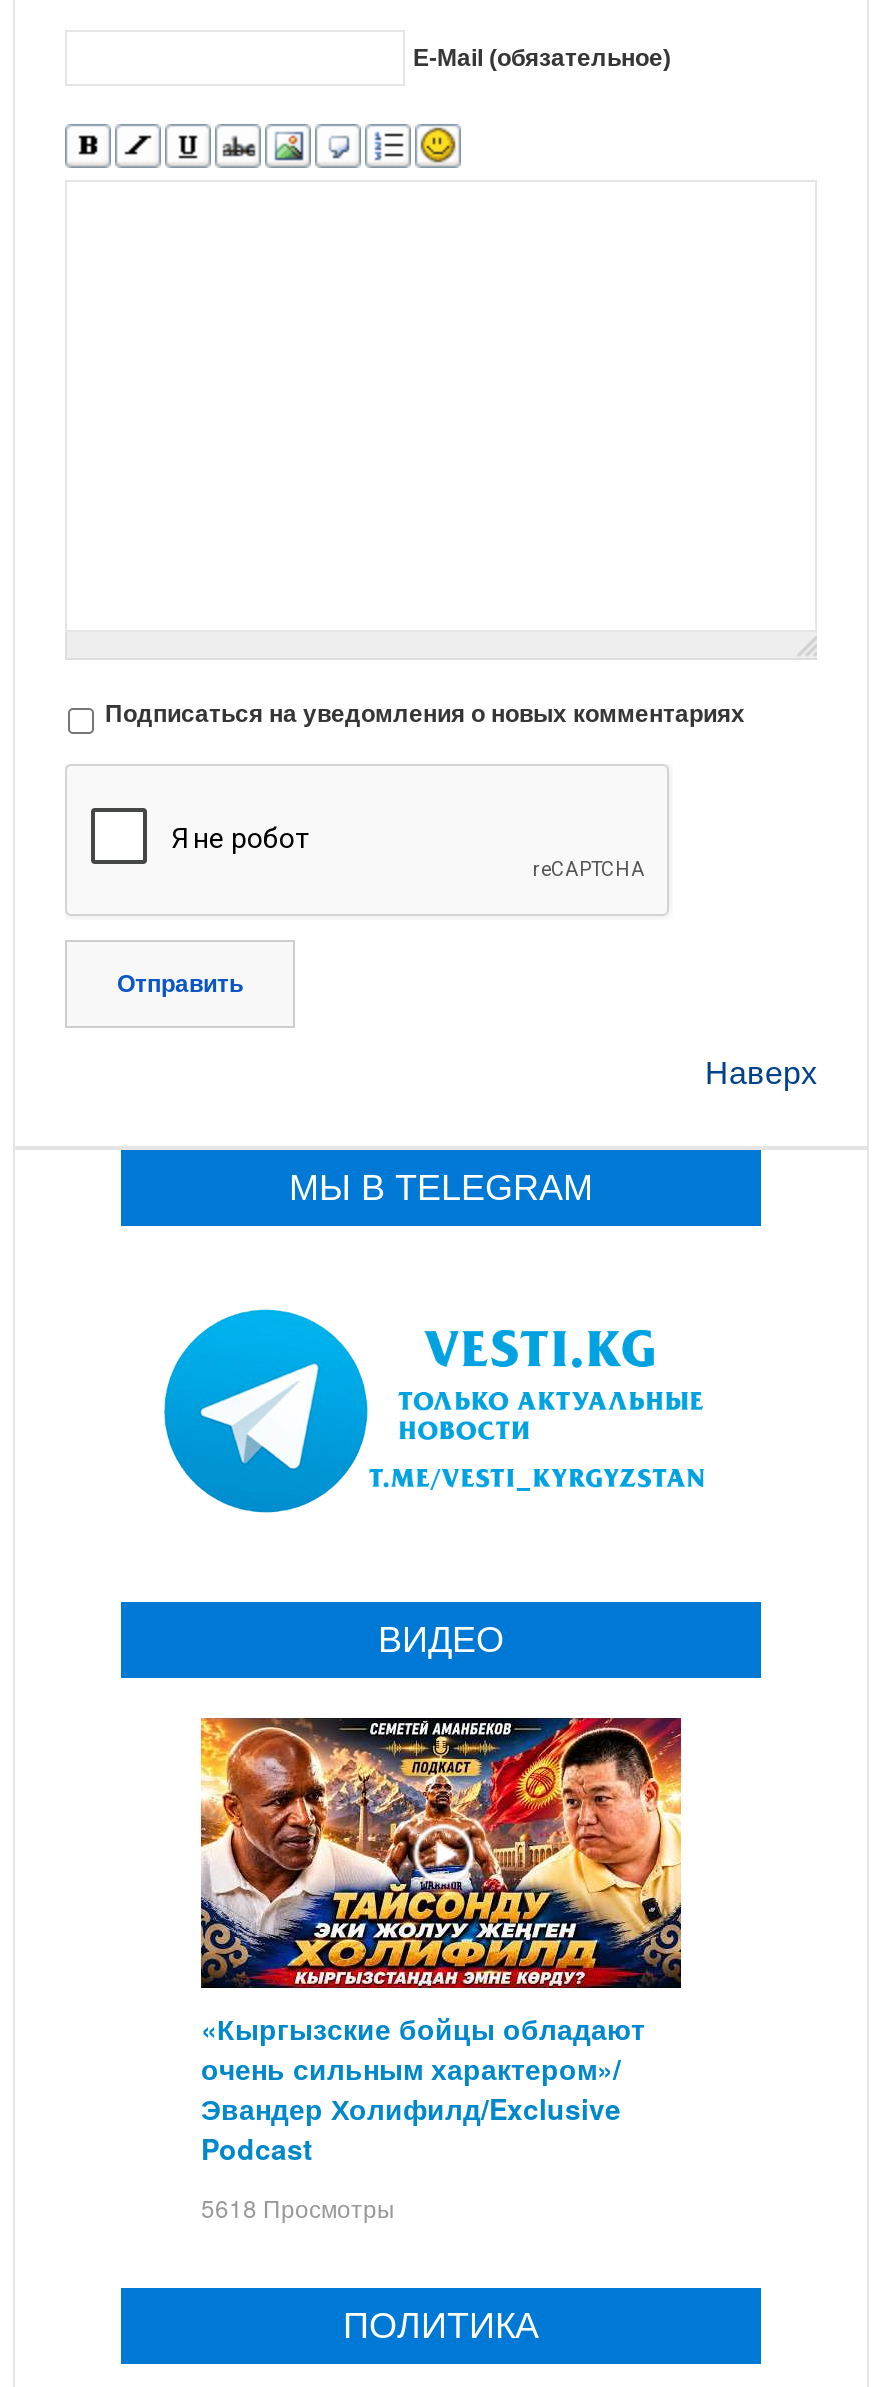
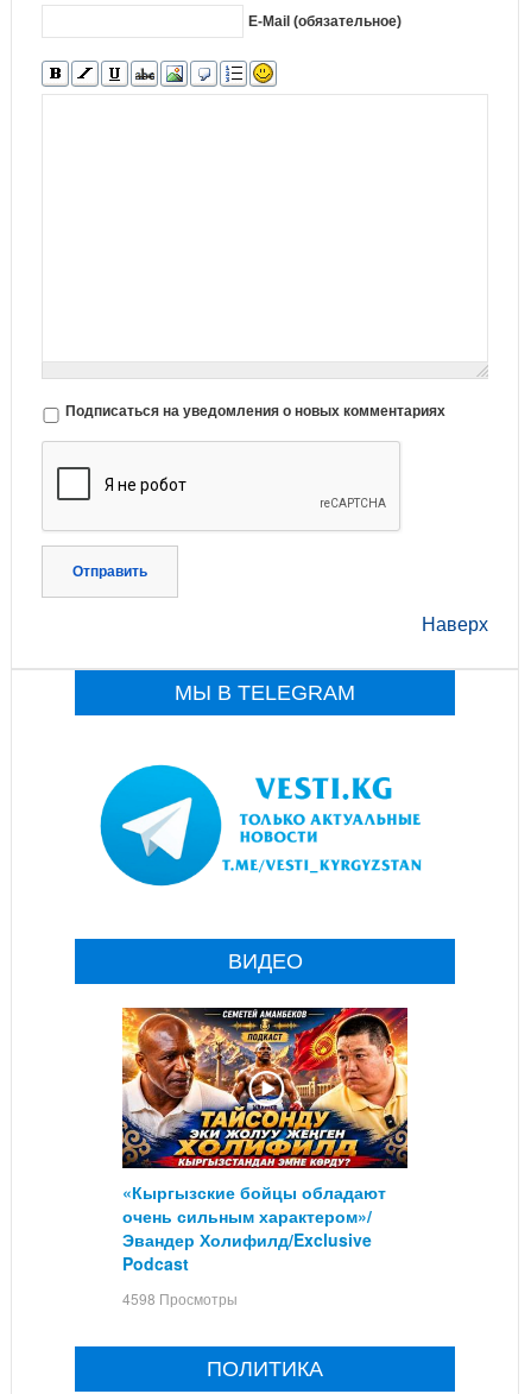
- 5618 Просмотры
+ 4598 Просмотры
